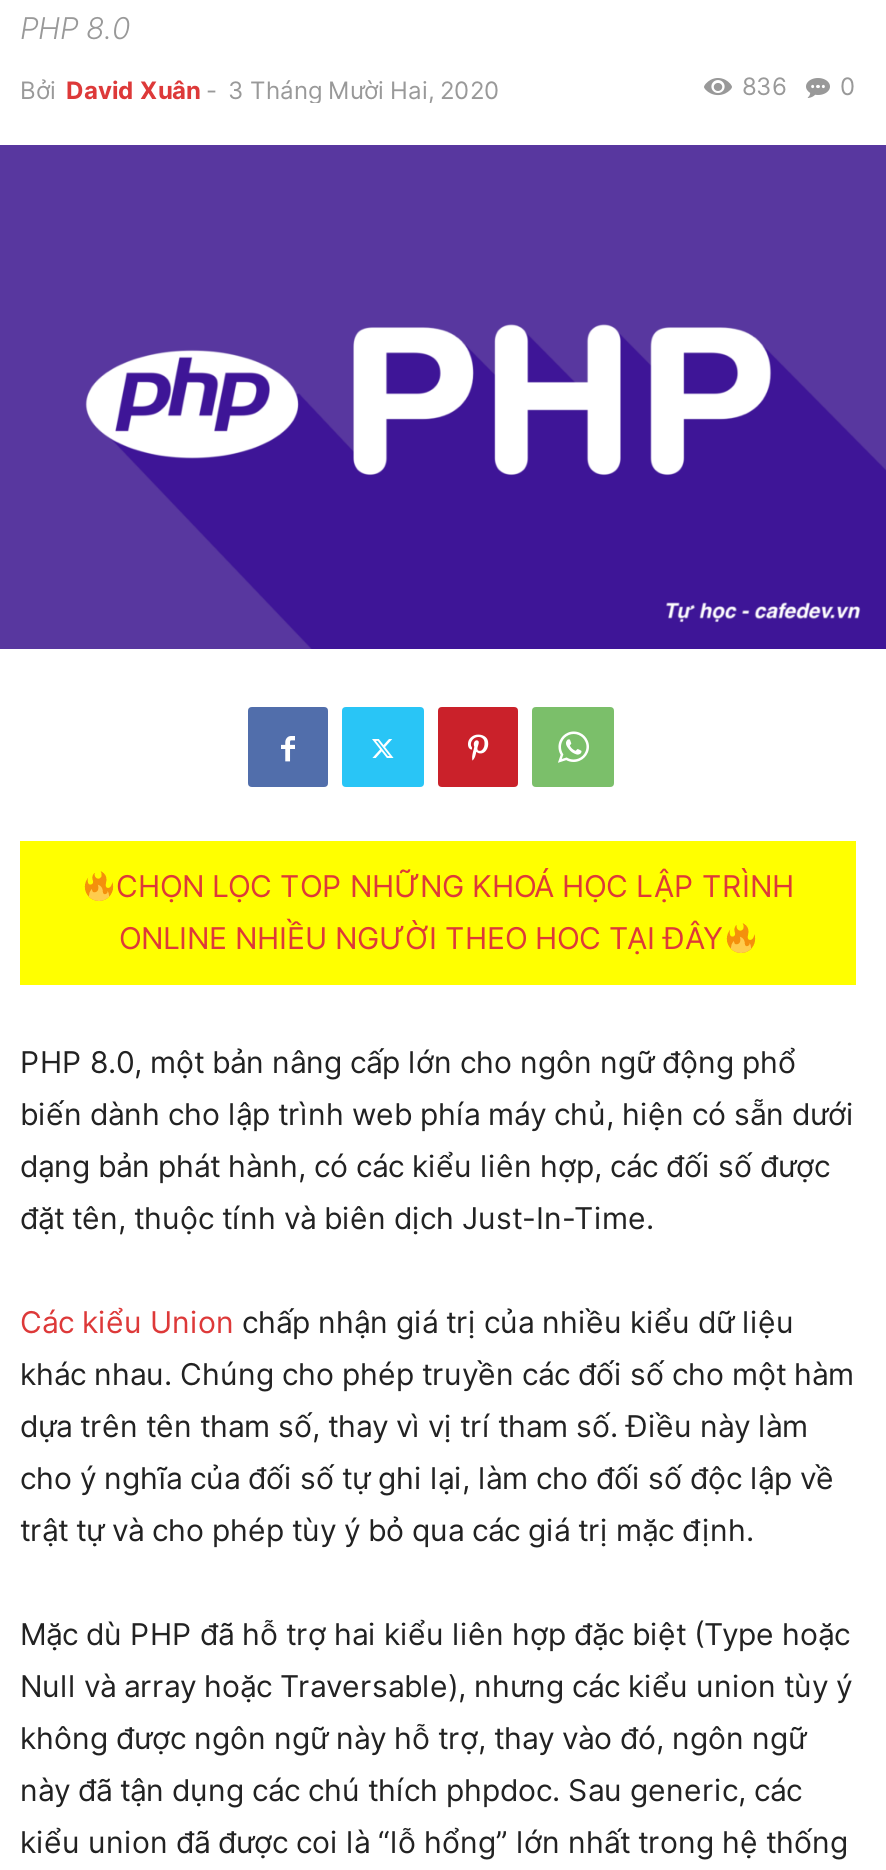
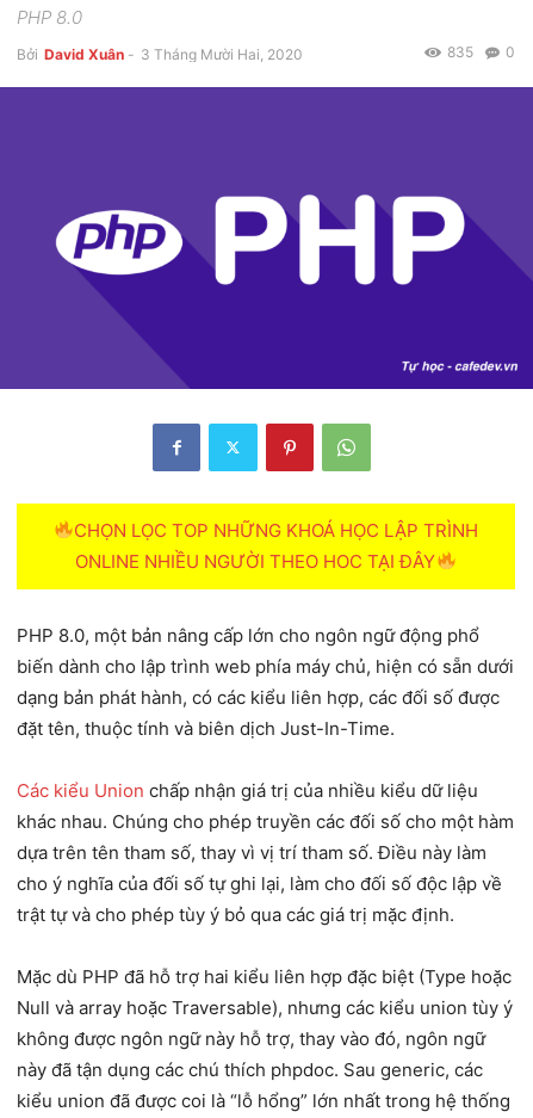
- 836 0
+ 835 0
